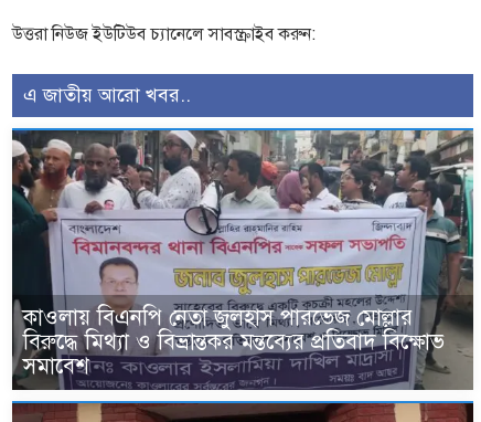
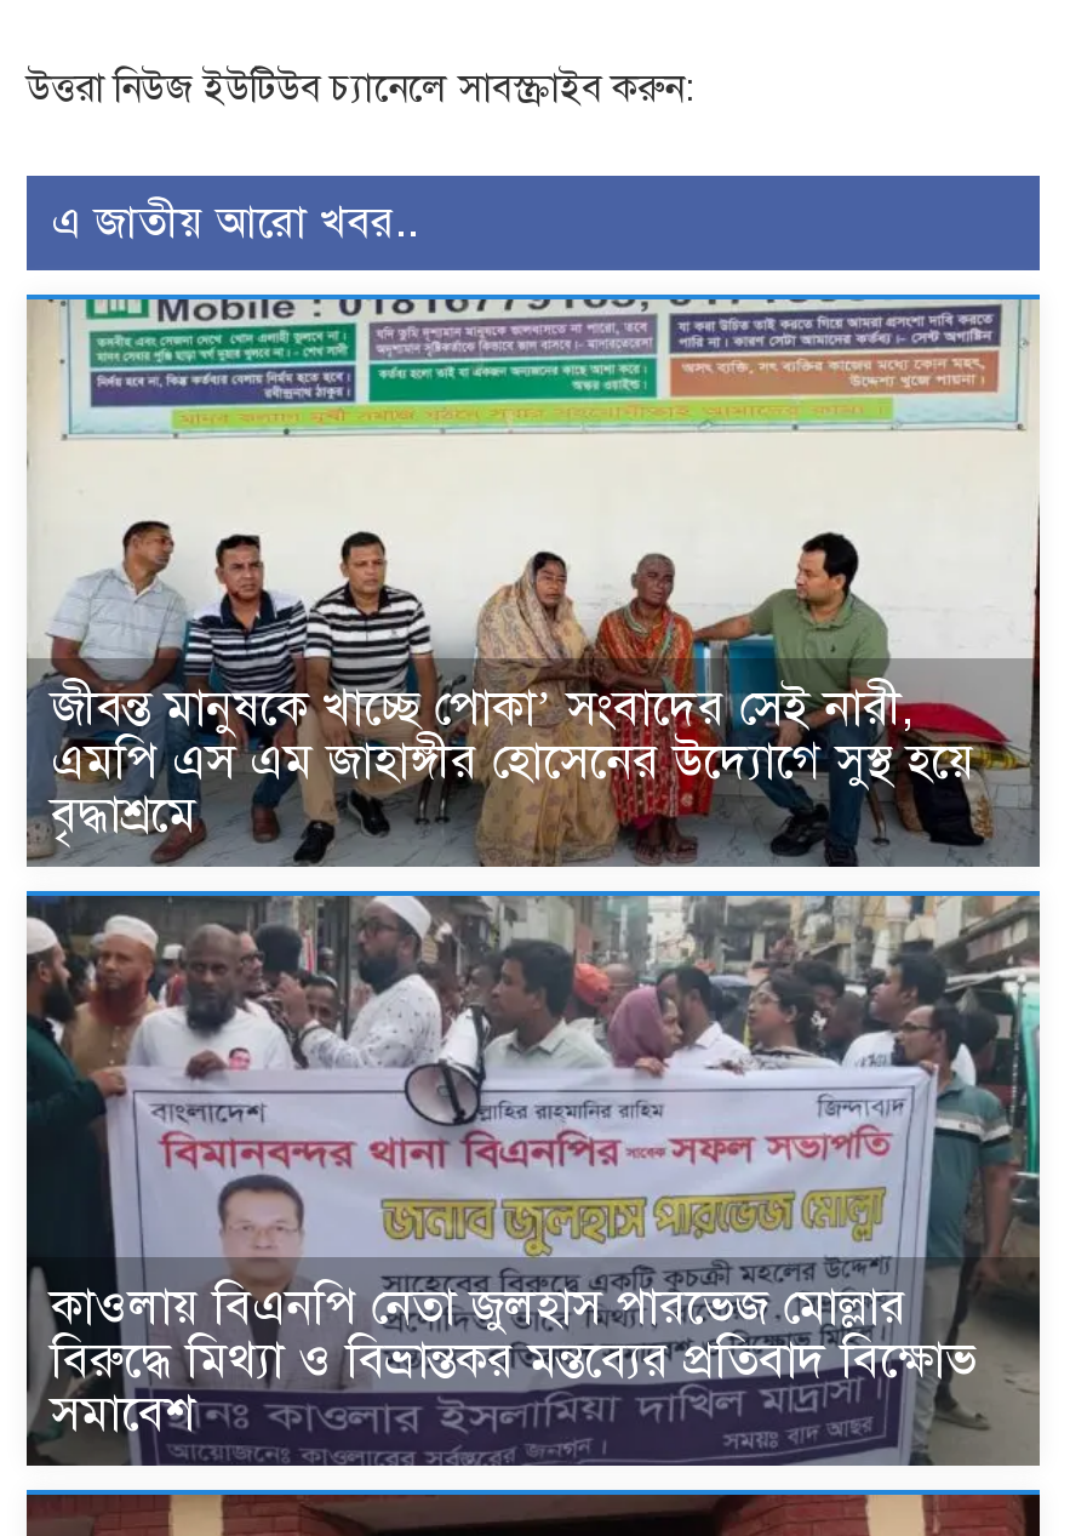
+ [image]
+ জীবন্ত মানুষকে খাচ্ছে পোকা’ সংবাদের সেই নারী,
+ এমপি এস এম জাহাঙ্গীর হোসেনের উদ্যোগে সুস্থ হয়ে
+ বৃদ্ধাশ্রমে
